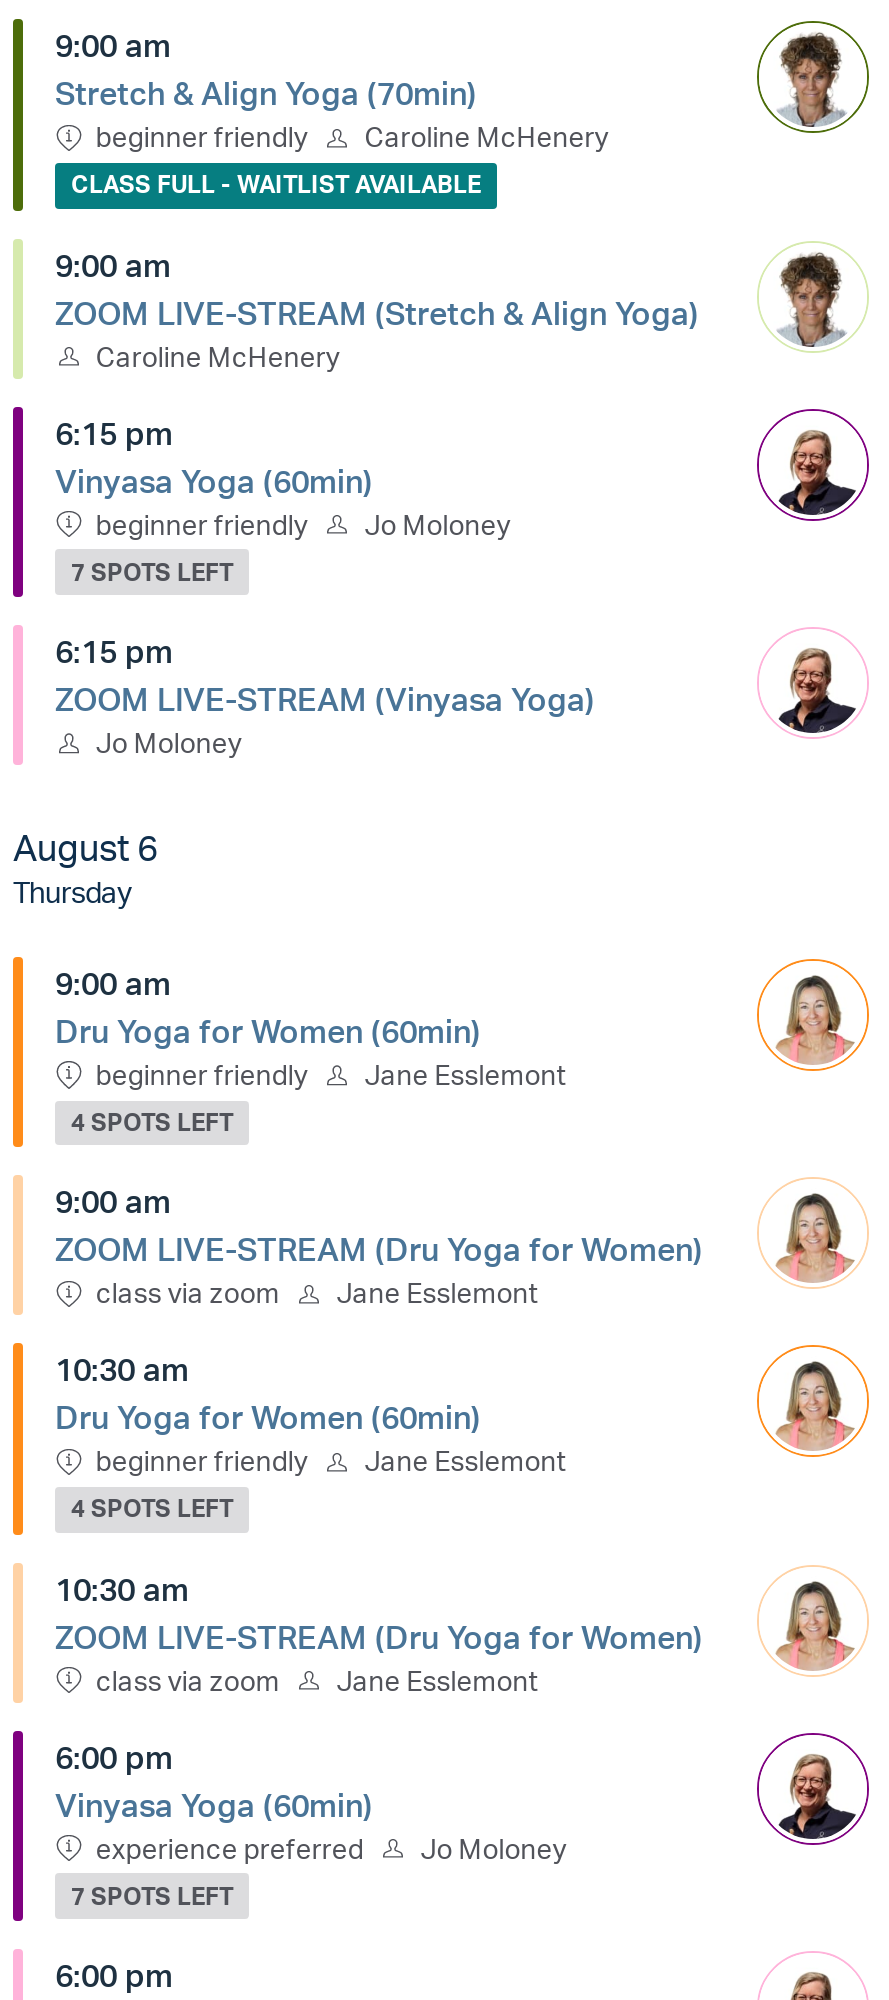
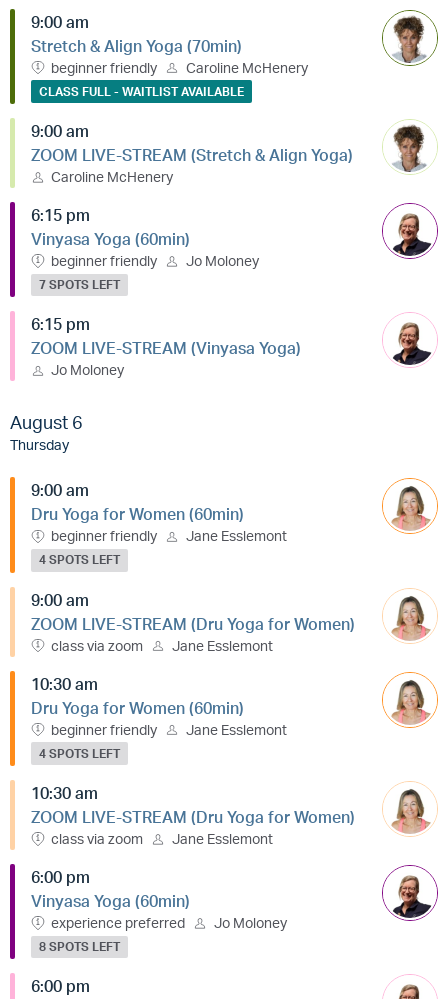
- 7 SPOTS LEFT
+ 8 SPOTS LEFT
